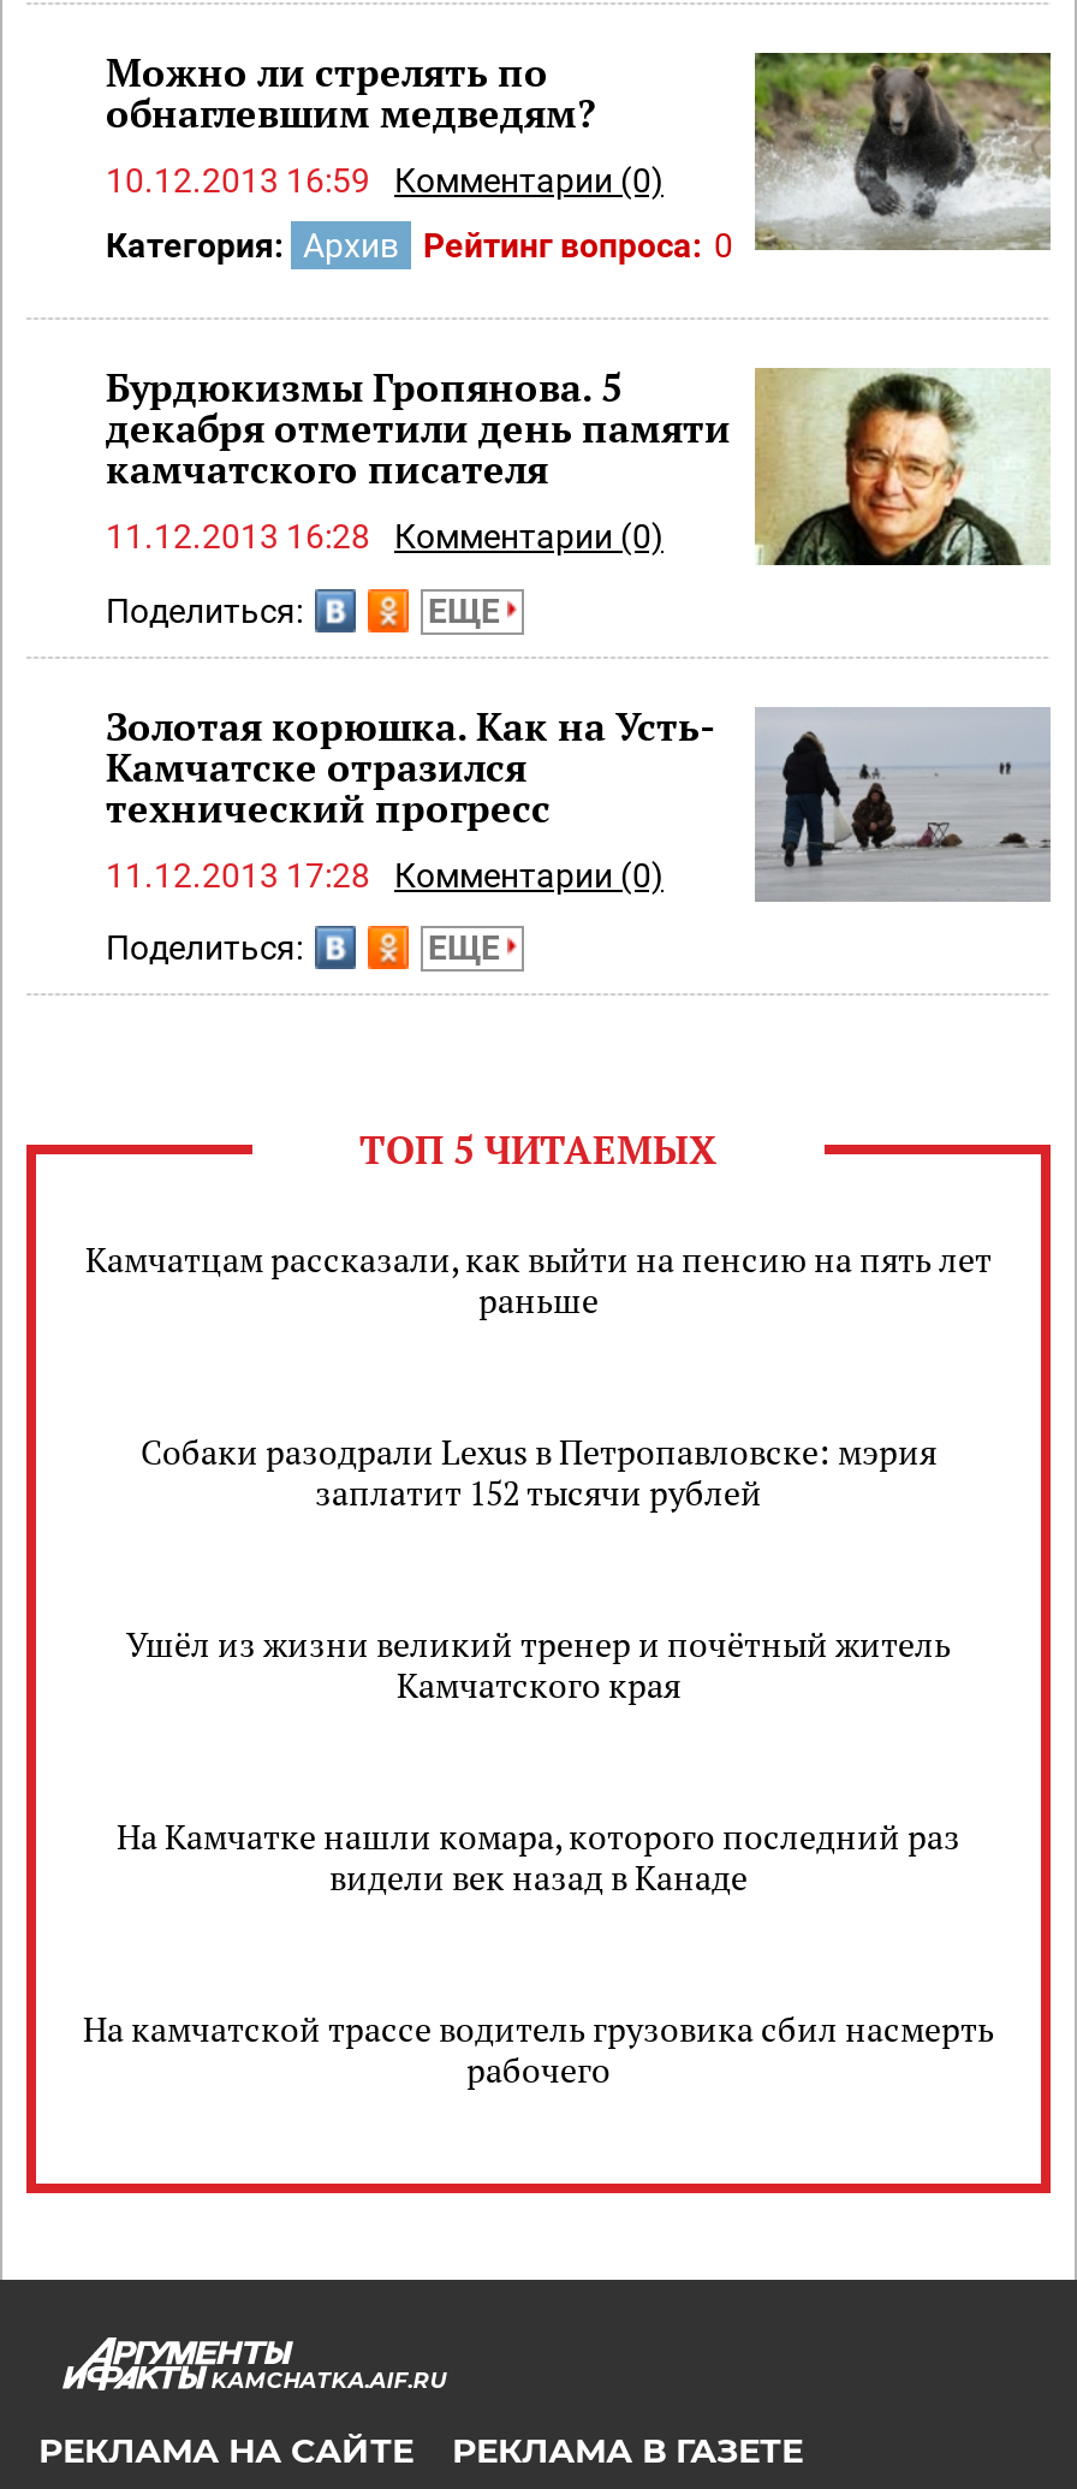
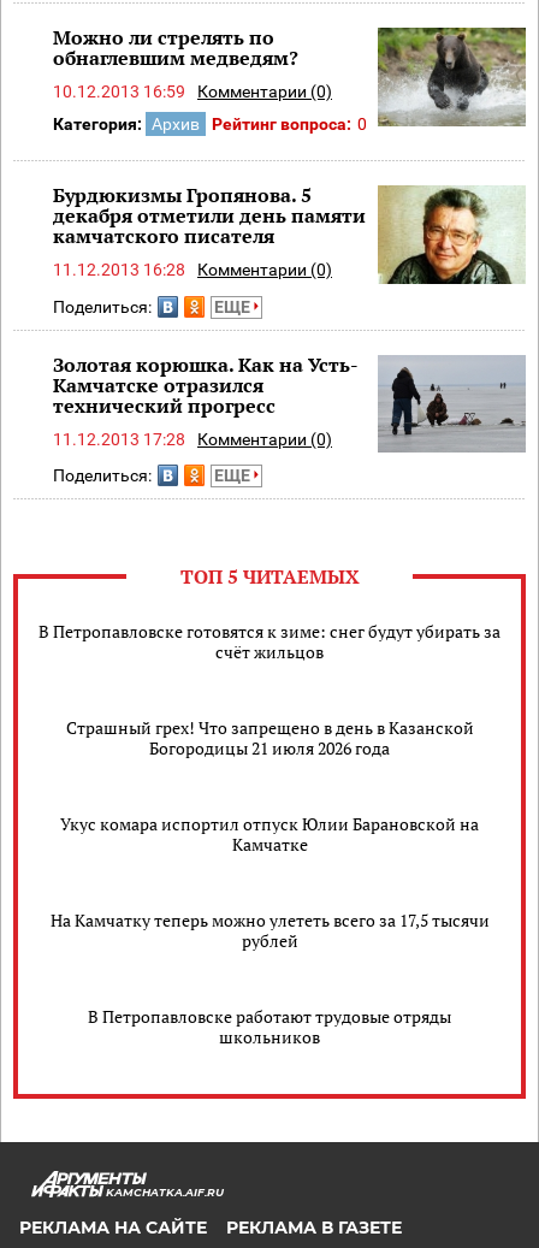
- Камчатцам рассказали, как выйти на пенсию на пять лет
- раньше
+ В Петропавловске готовятся к зиме: снег будут убирать за
+ счёт жильцов

- Собаки разодрали Lexus в Петропавловске: мэрия
- заплатит 152 тысячи рублей
+ Страшный грех! Что запрещено в день в Казанской
+ Богородицы 21 июля 2026 года

- Ушёл из жизни великий тренер и почётный житель
- Камчатского края
+ Укус комара испортил отпуск Юлии Барановской на
+ Камчатке

- На Камчатке нашли комара, которого последний раз
- видели век назад в Канаде
+ На Камчатку теперь можно улететь всего за 17,5 тысячи
+ рублей

- На камчатской трассе водитель грузовика сбил насмерть
- рабочего
+ В Петропавловске работают трудовые отряды
+ школьников
